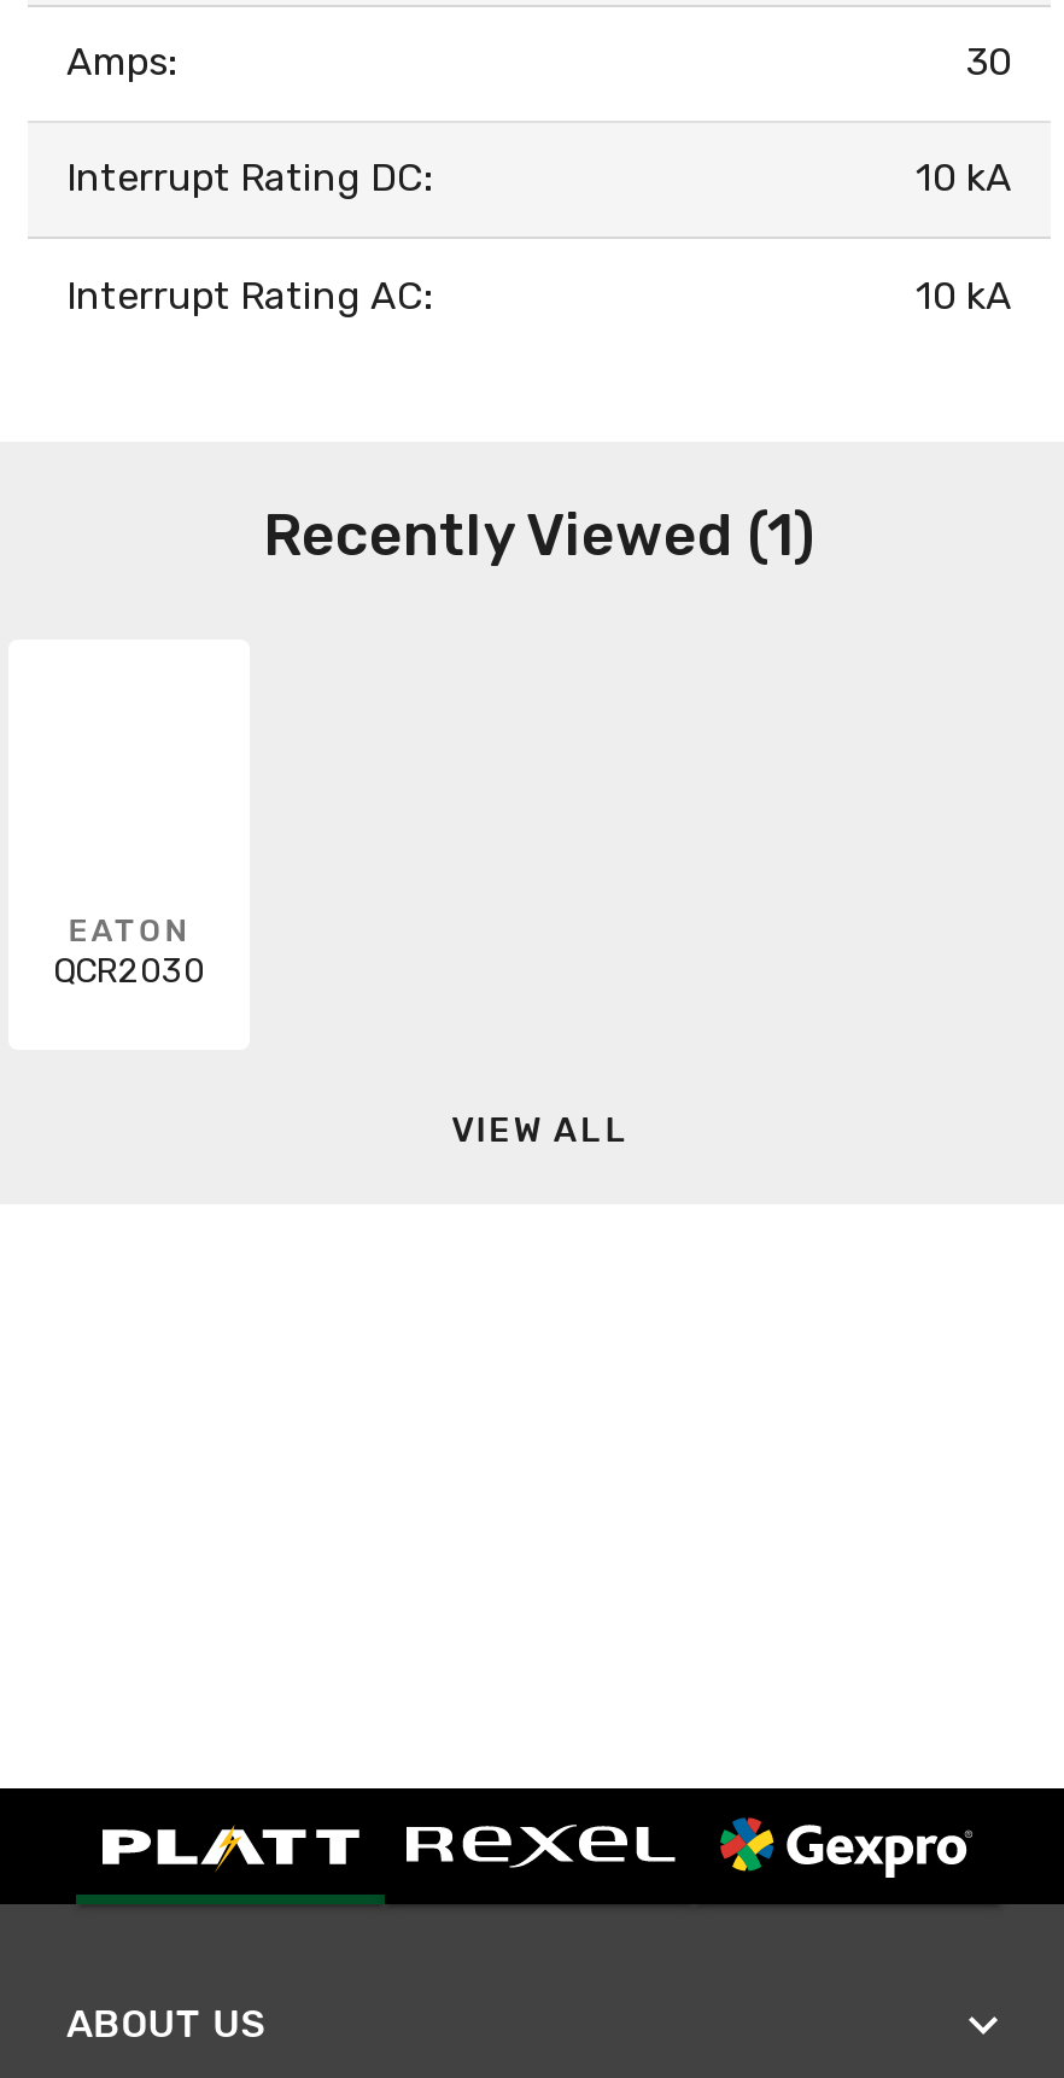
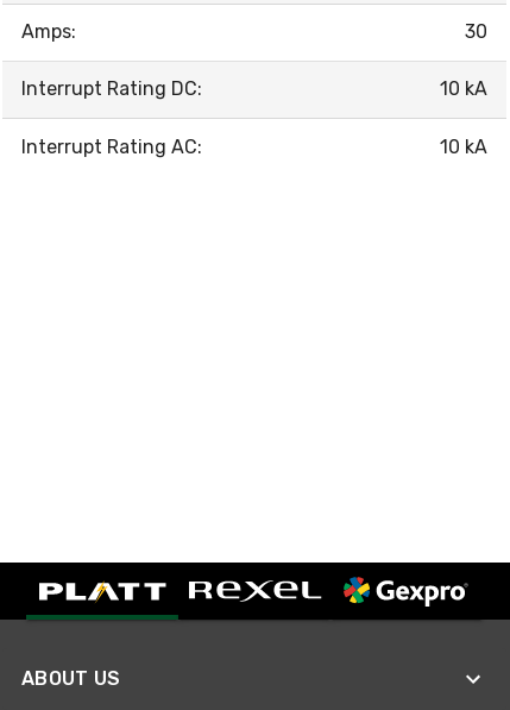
- Recently Viewed (1)

- EATON
- QCR2030

- VIEW ALL
